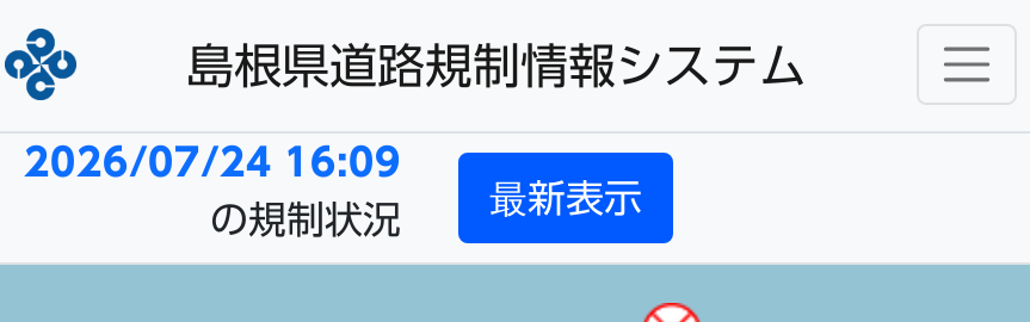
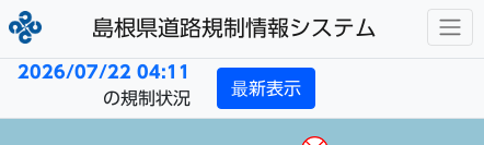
- 2026/07/24 16:09
+ 2026/07/22 04:11
